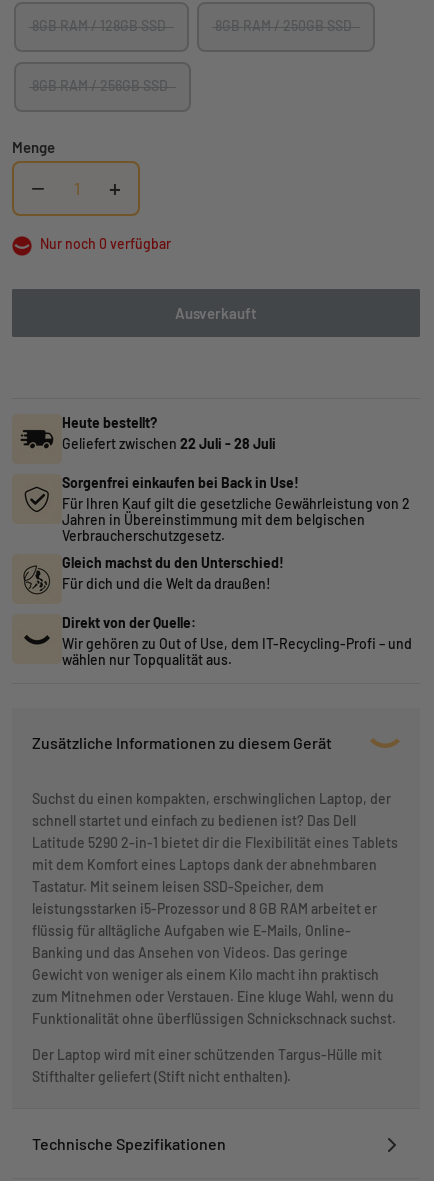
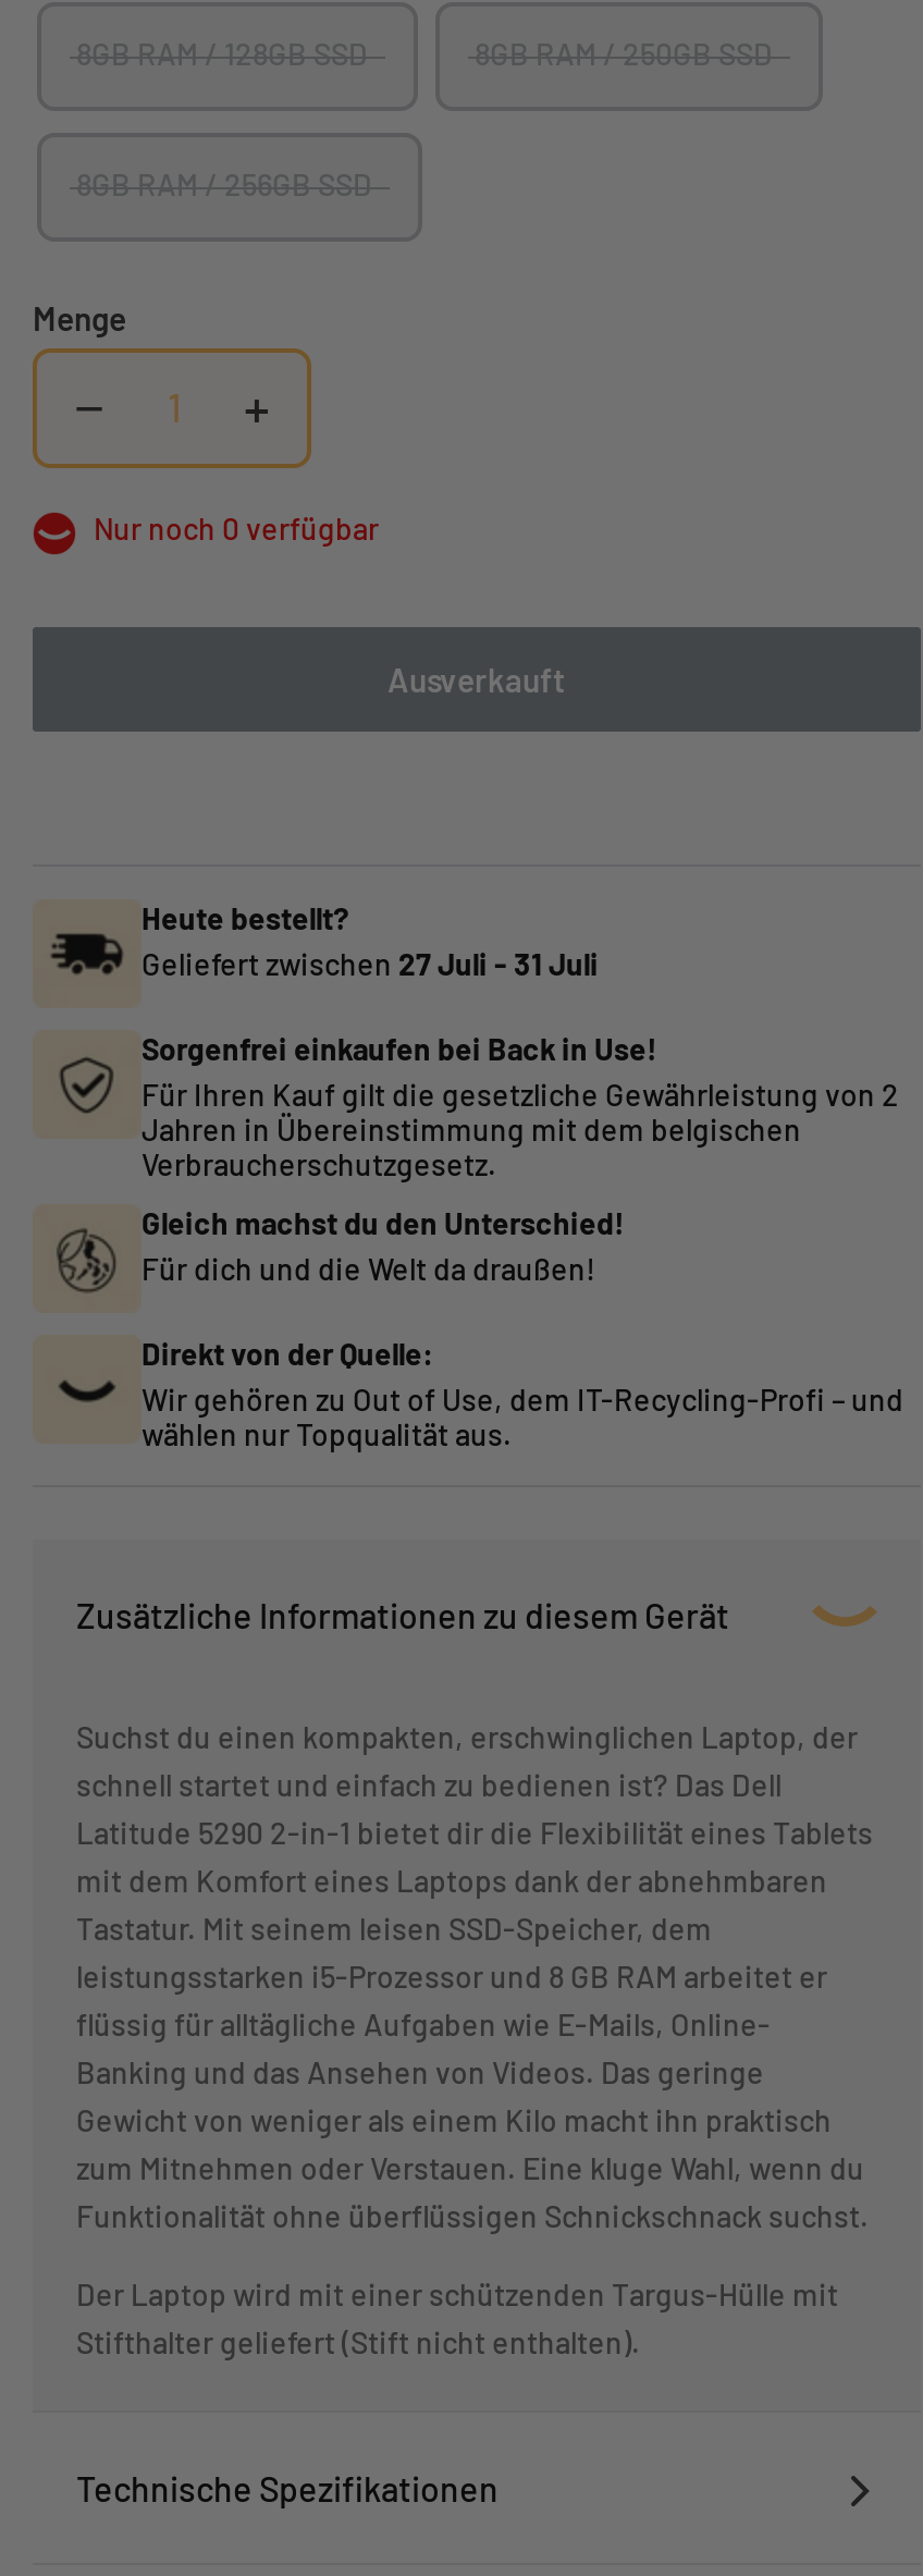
- Geliefert zwischen 22 Juli - 28 Juli
+ Geliefert zwischen 27 Juli - 31 Juli
